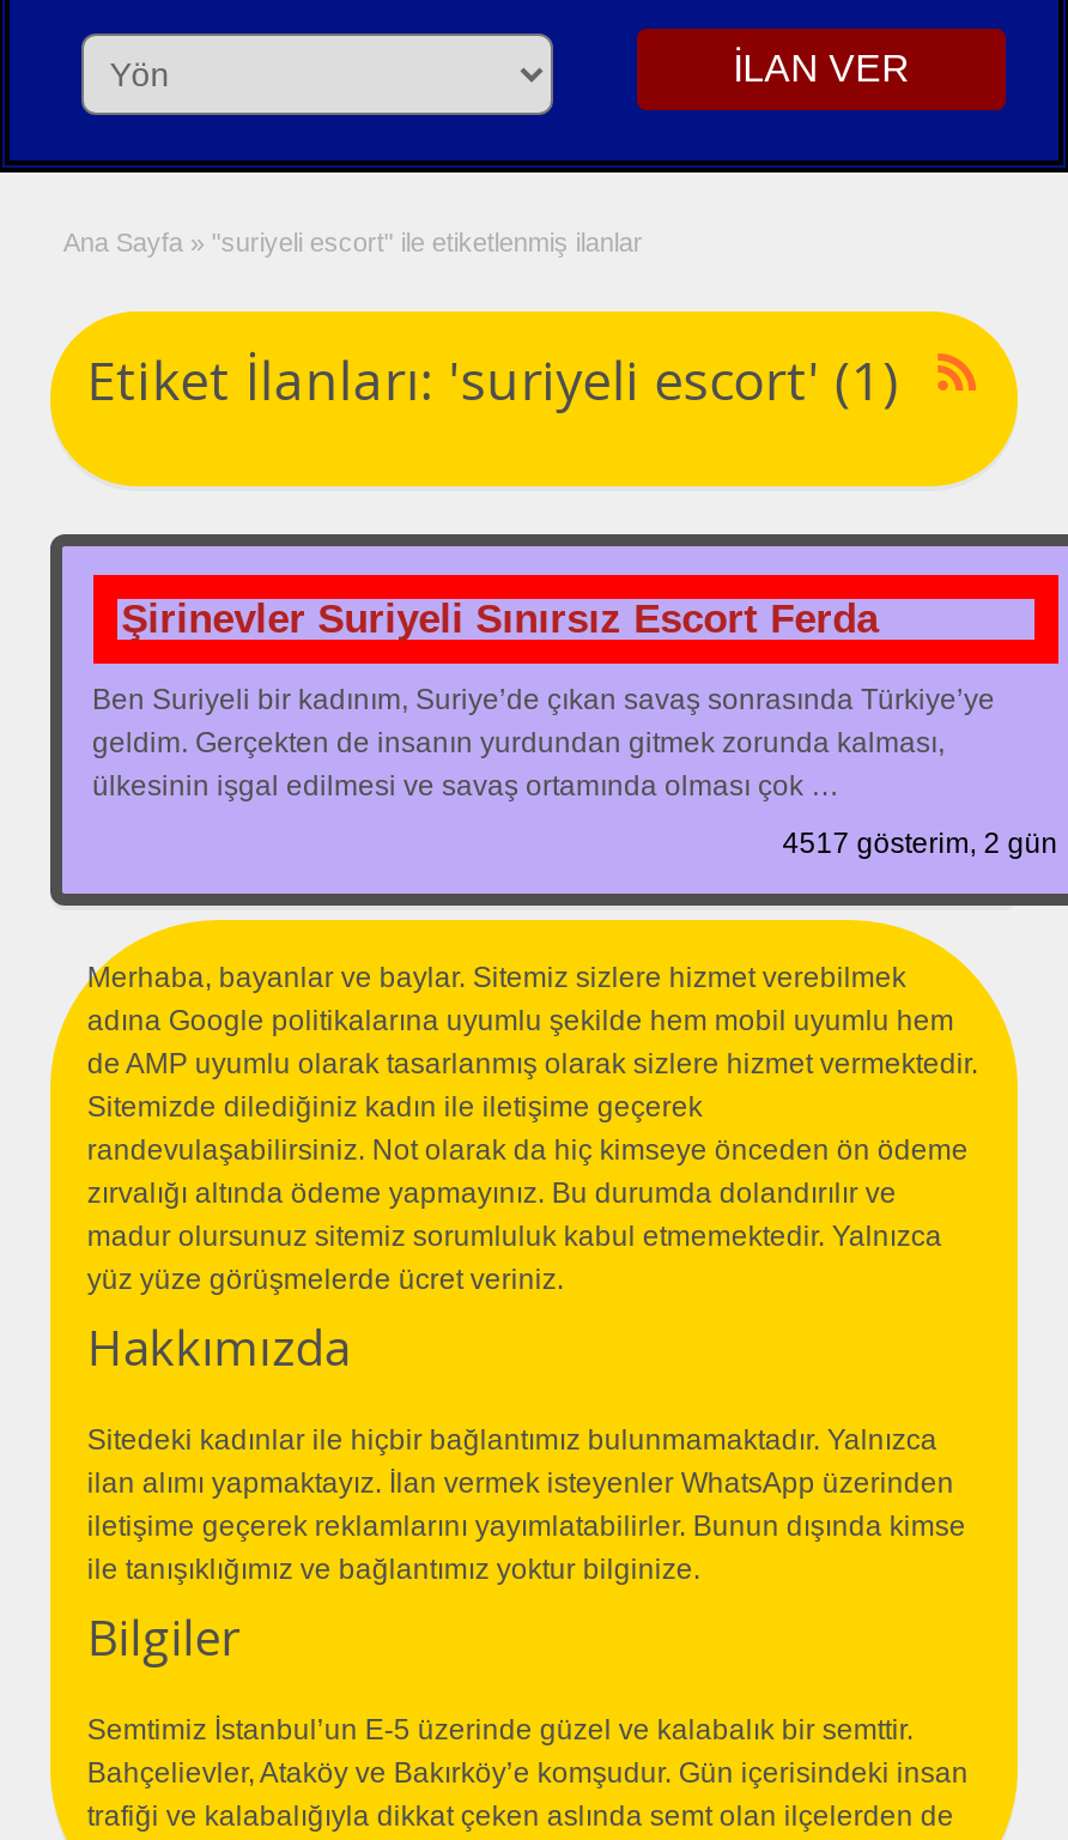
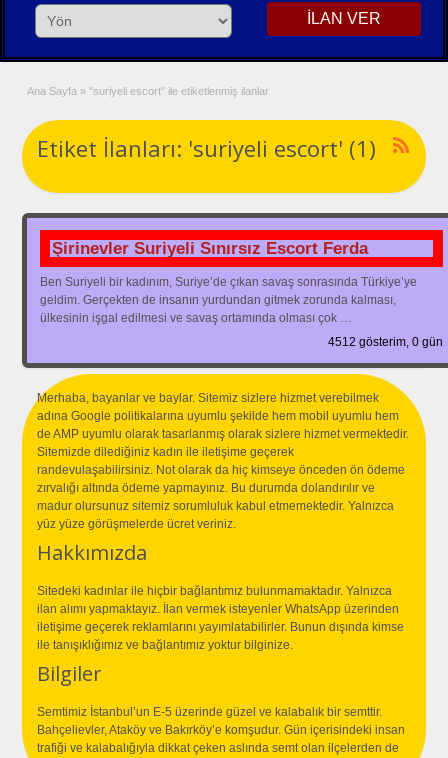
- 4517 gösterim, 2 gün
+ 4512 gösterim, 0 gün
